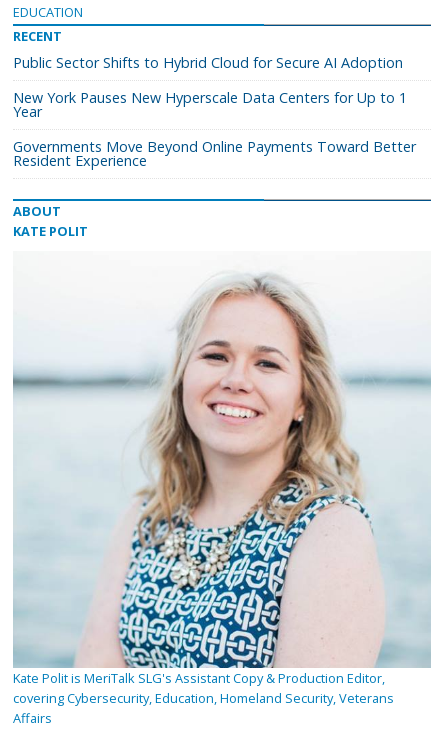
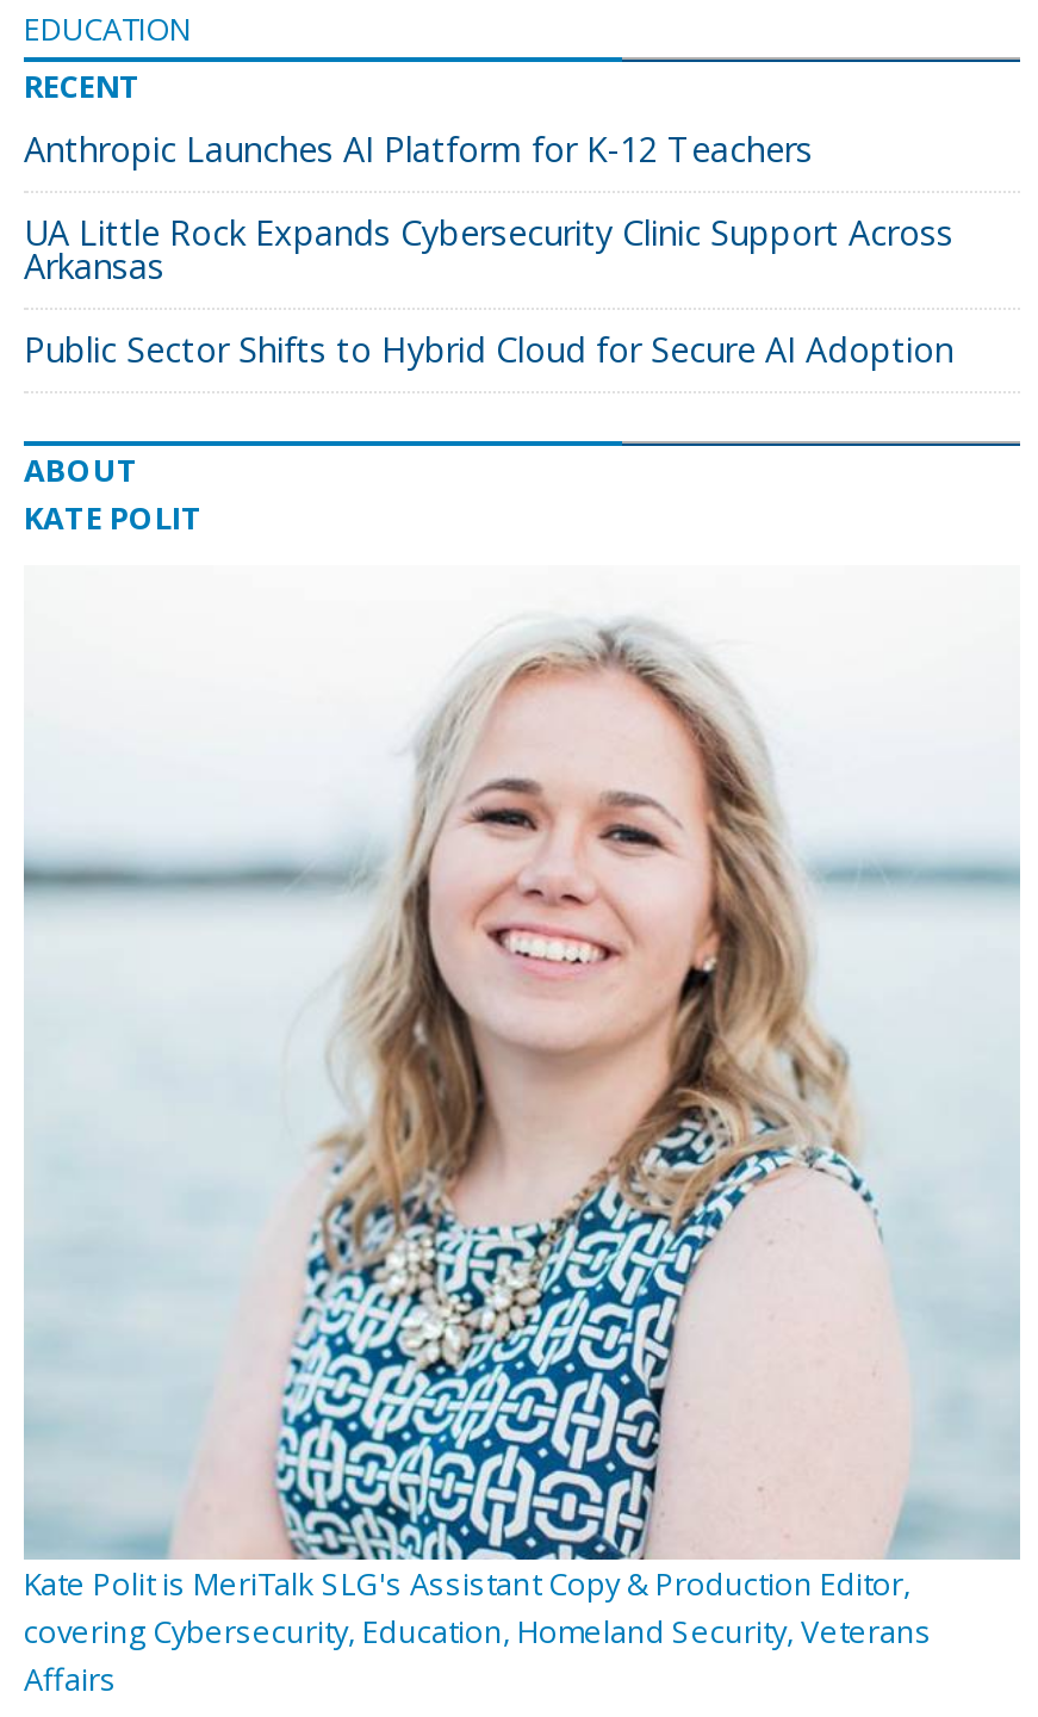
+ Anthropic Launches AI Platform for K-12 Teachers
+ UA Little Rock Expands Cybersecurity Clinic Support Across
+ Arkansas

moved down: Public Sector Shifts to Hybrid Cloud for Secure AI Adoption

- New York Pauses New Hyperscale Data Centers for Up to 1
- Year
- Governments Move Beyond Online Payments Toward Better
- Resident Experience
